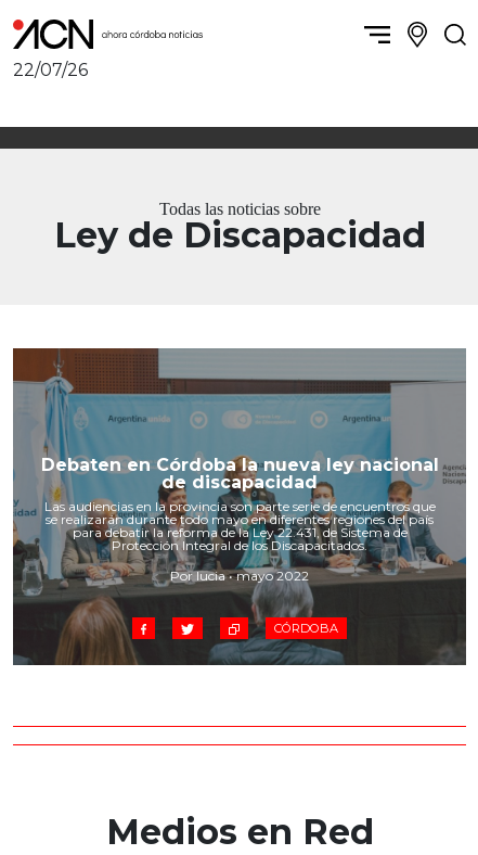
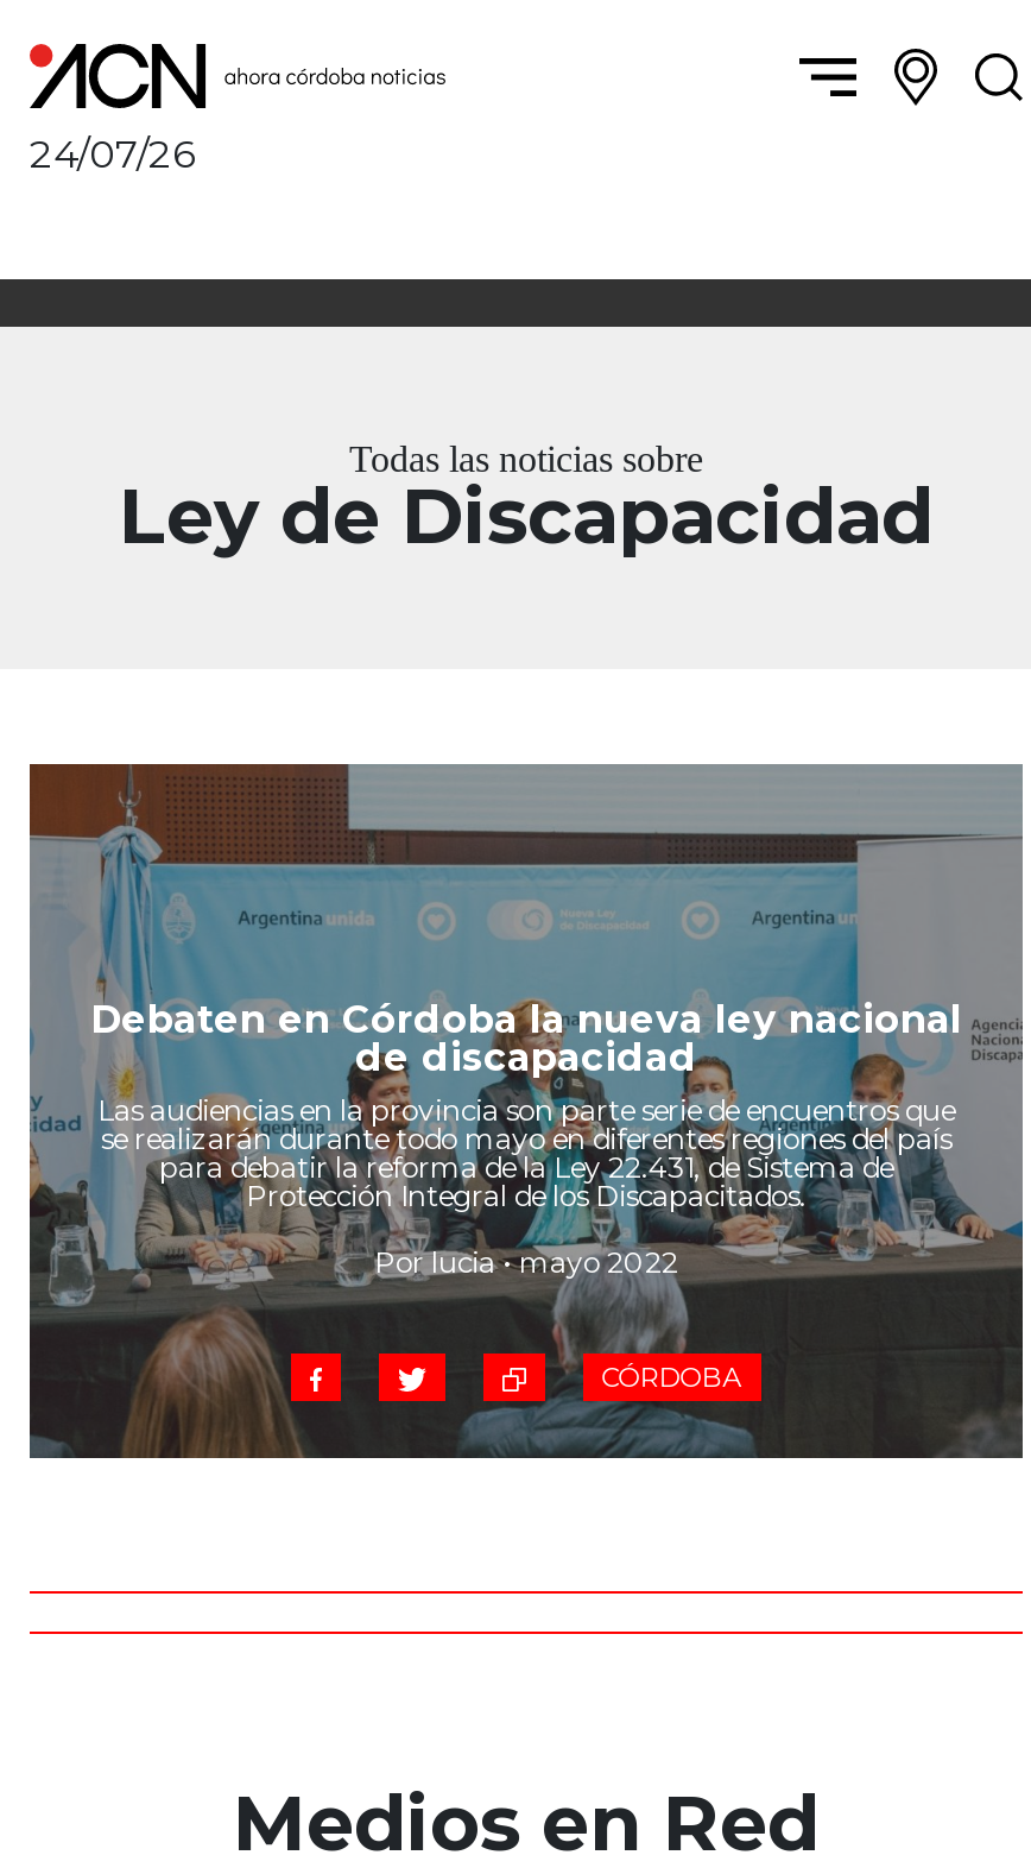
- 22/07/26
+ 24/07/26
